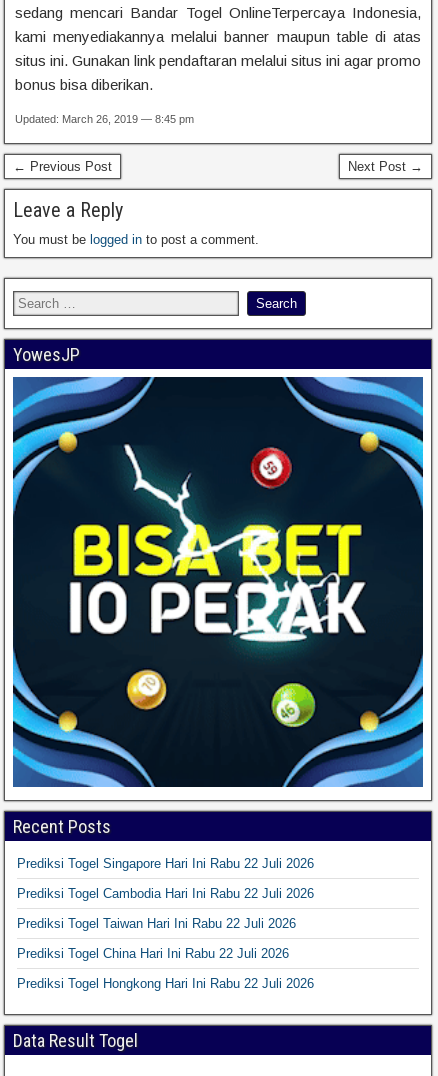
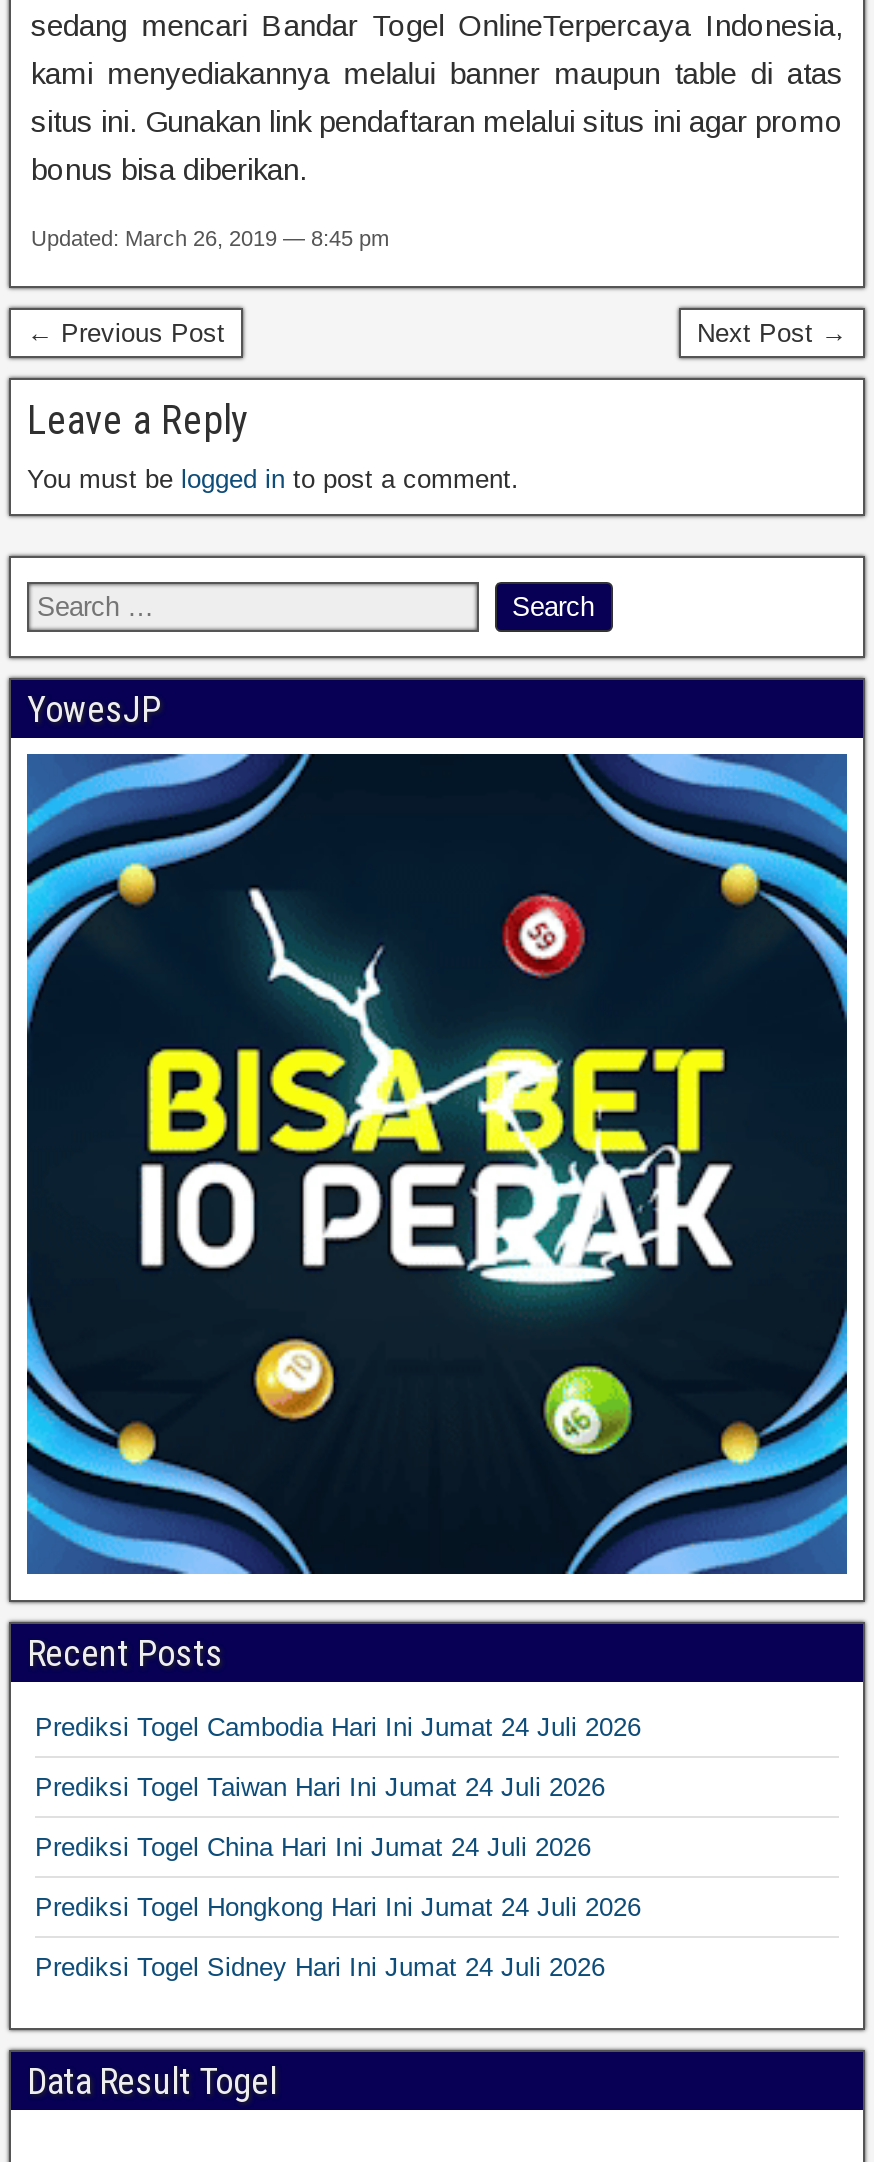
- Prediksi Togel Singapore Hari Ini Rabu 22 Juli 2026
+ Prediksi Togel Cambodia Hari Ini Jumat 24 Juli 2026

- Prediksi Togel Cambodia Hari Ini Rabu 22 Juli 2026
+ Prediksi Togel Taiwan Hari Ini Jumat 24 Juli 2026

- Prediksi Togel Taiwan Hari Ini Rabu 22 Juli 2026
+ Prediksi Togel China Hari Ini Jumat 24 Juli 2026

- Prediksi Togel China Hari Ini Rabu 22 Juli 2026
+ Prediksi Togel Hongkong Hari Ini Jumat 24 Juli 2026

- Prediksi Togel Hongkong Hari Ini Rabu 22 Juli 2026
+ Prediksi Togel Sidney Hari Ini Jumat 24 Juli 2026
